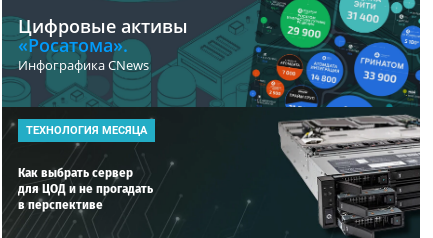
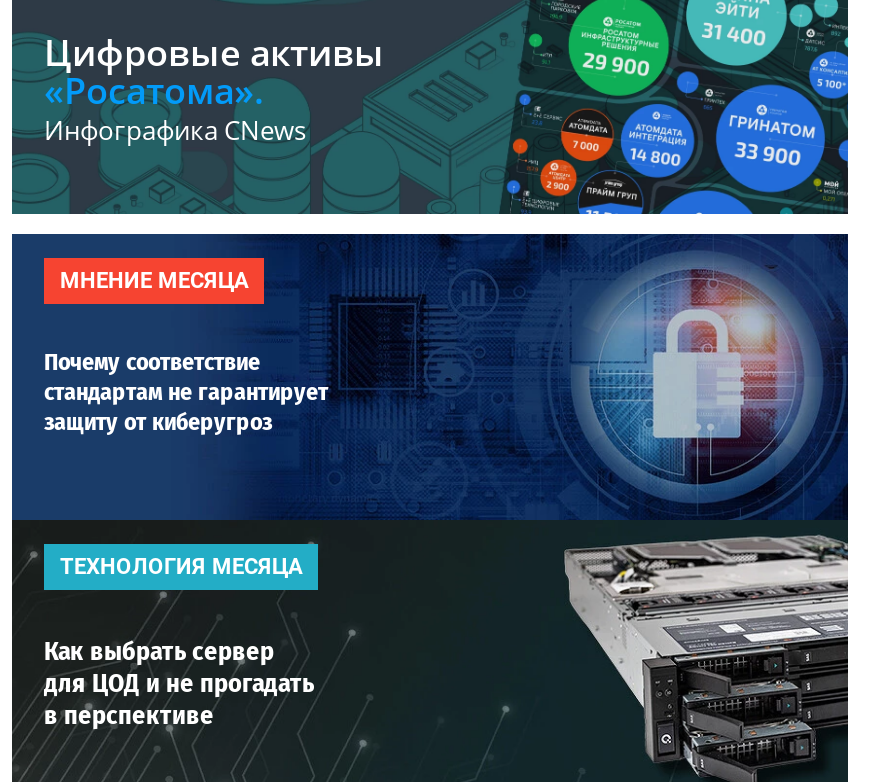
+ [image]
+ МНЕНИЕ МЕСЯЦА
+ Почему соответствие
+ стандартам не гарантирует
+ защиту от киберугроз
